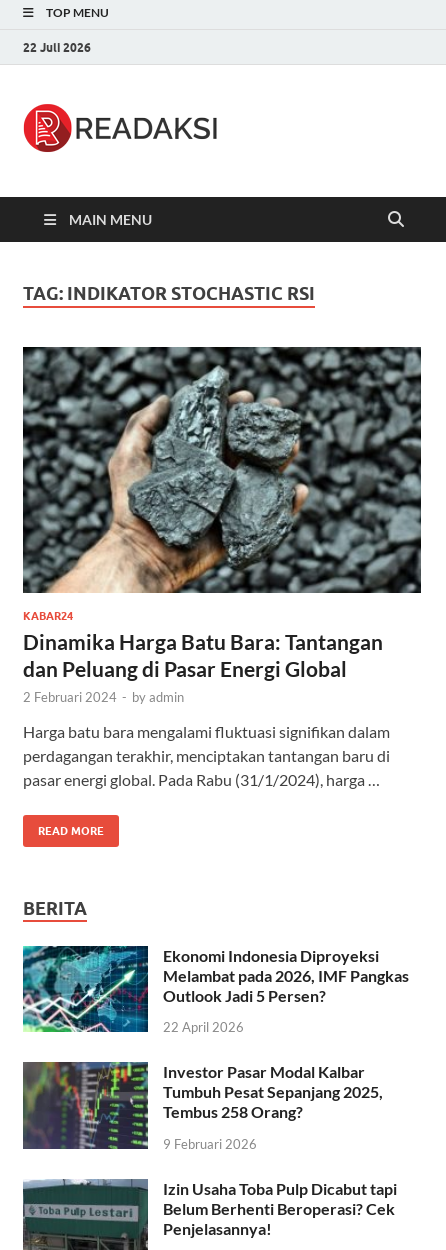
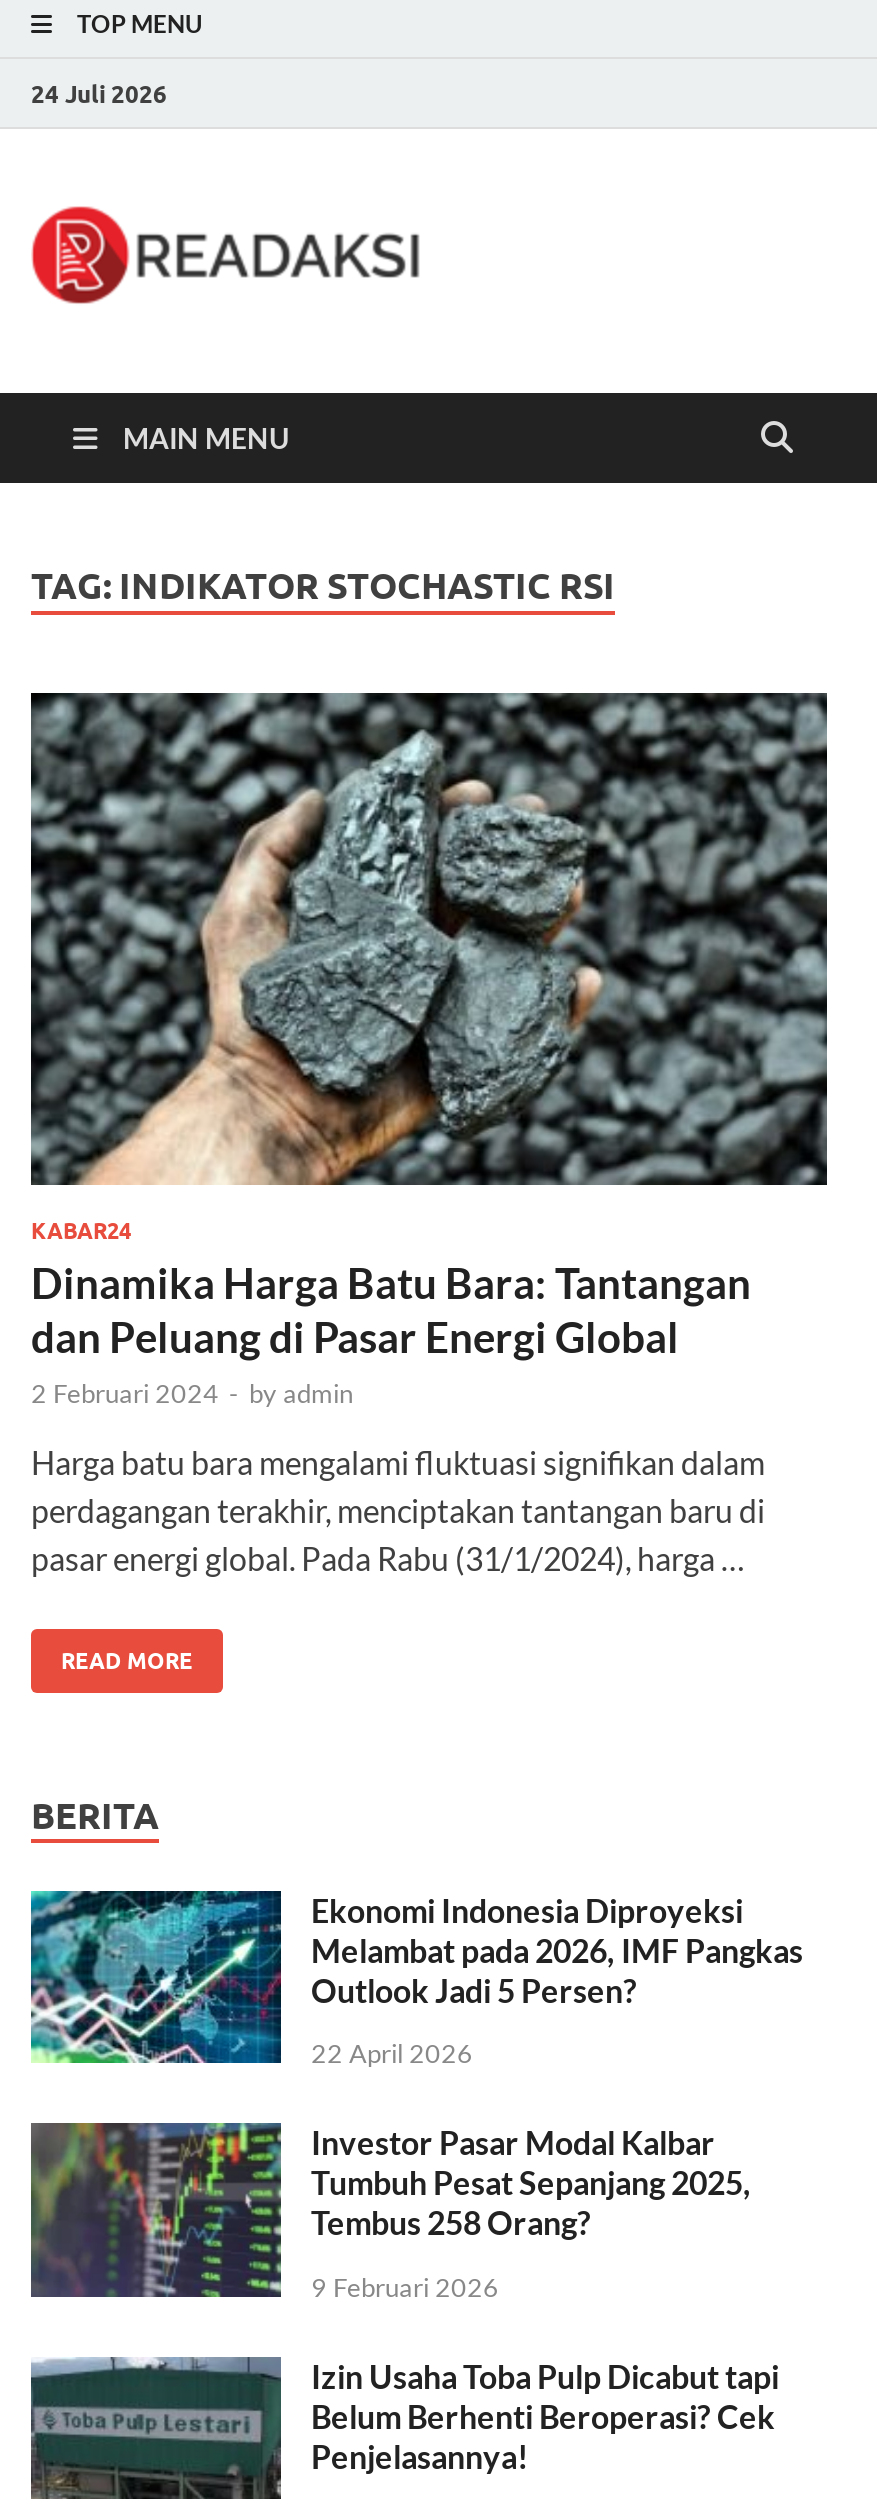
- 22 Juli 2026
+ 24 Juli 2026
